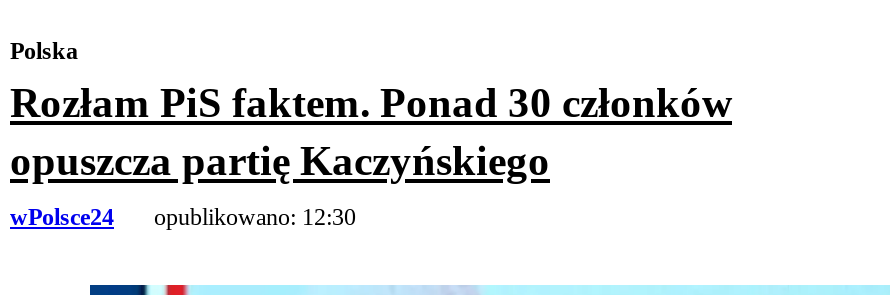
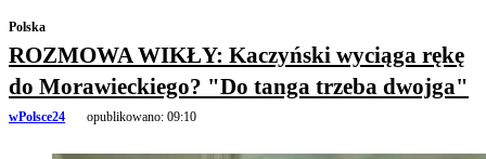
- Rozłam PiS faktem. Ponad 30 członków
- opuszcza partię Kaczyńskiego
+ ROZMOWA WIKŁY: Kaczyński wyciąga rękę
+ do Morawieckiego? "Do tanga trzeba dwojga"

- opublikowano: 12:30
+ opublikowano: 09:10
